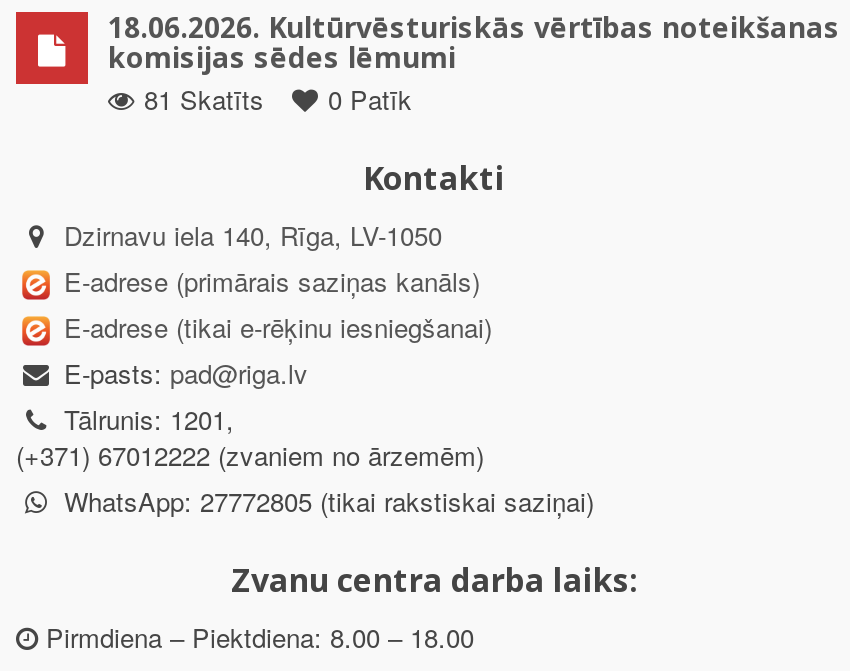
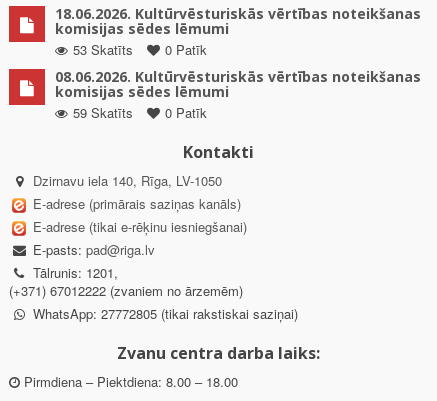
- 81 Skatīts
+ 53 Skatīts
+ 0 Patīk
+ 08.06.2026. Kultūrvēsturiskās vērtības noteikšanas
+ komisijas sēdes lēmumi
+ 59 Skatīts
